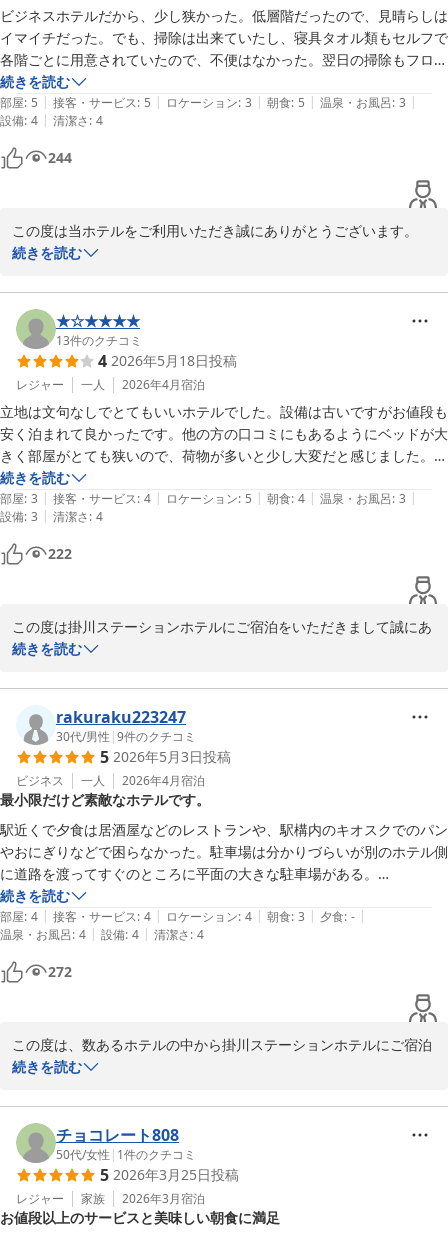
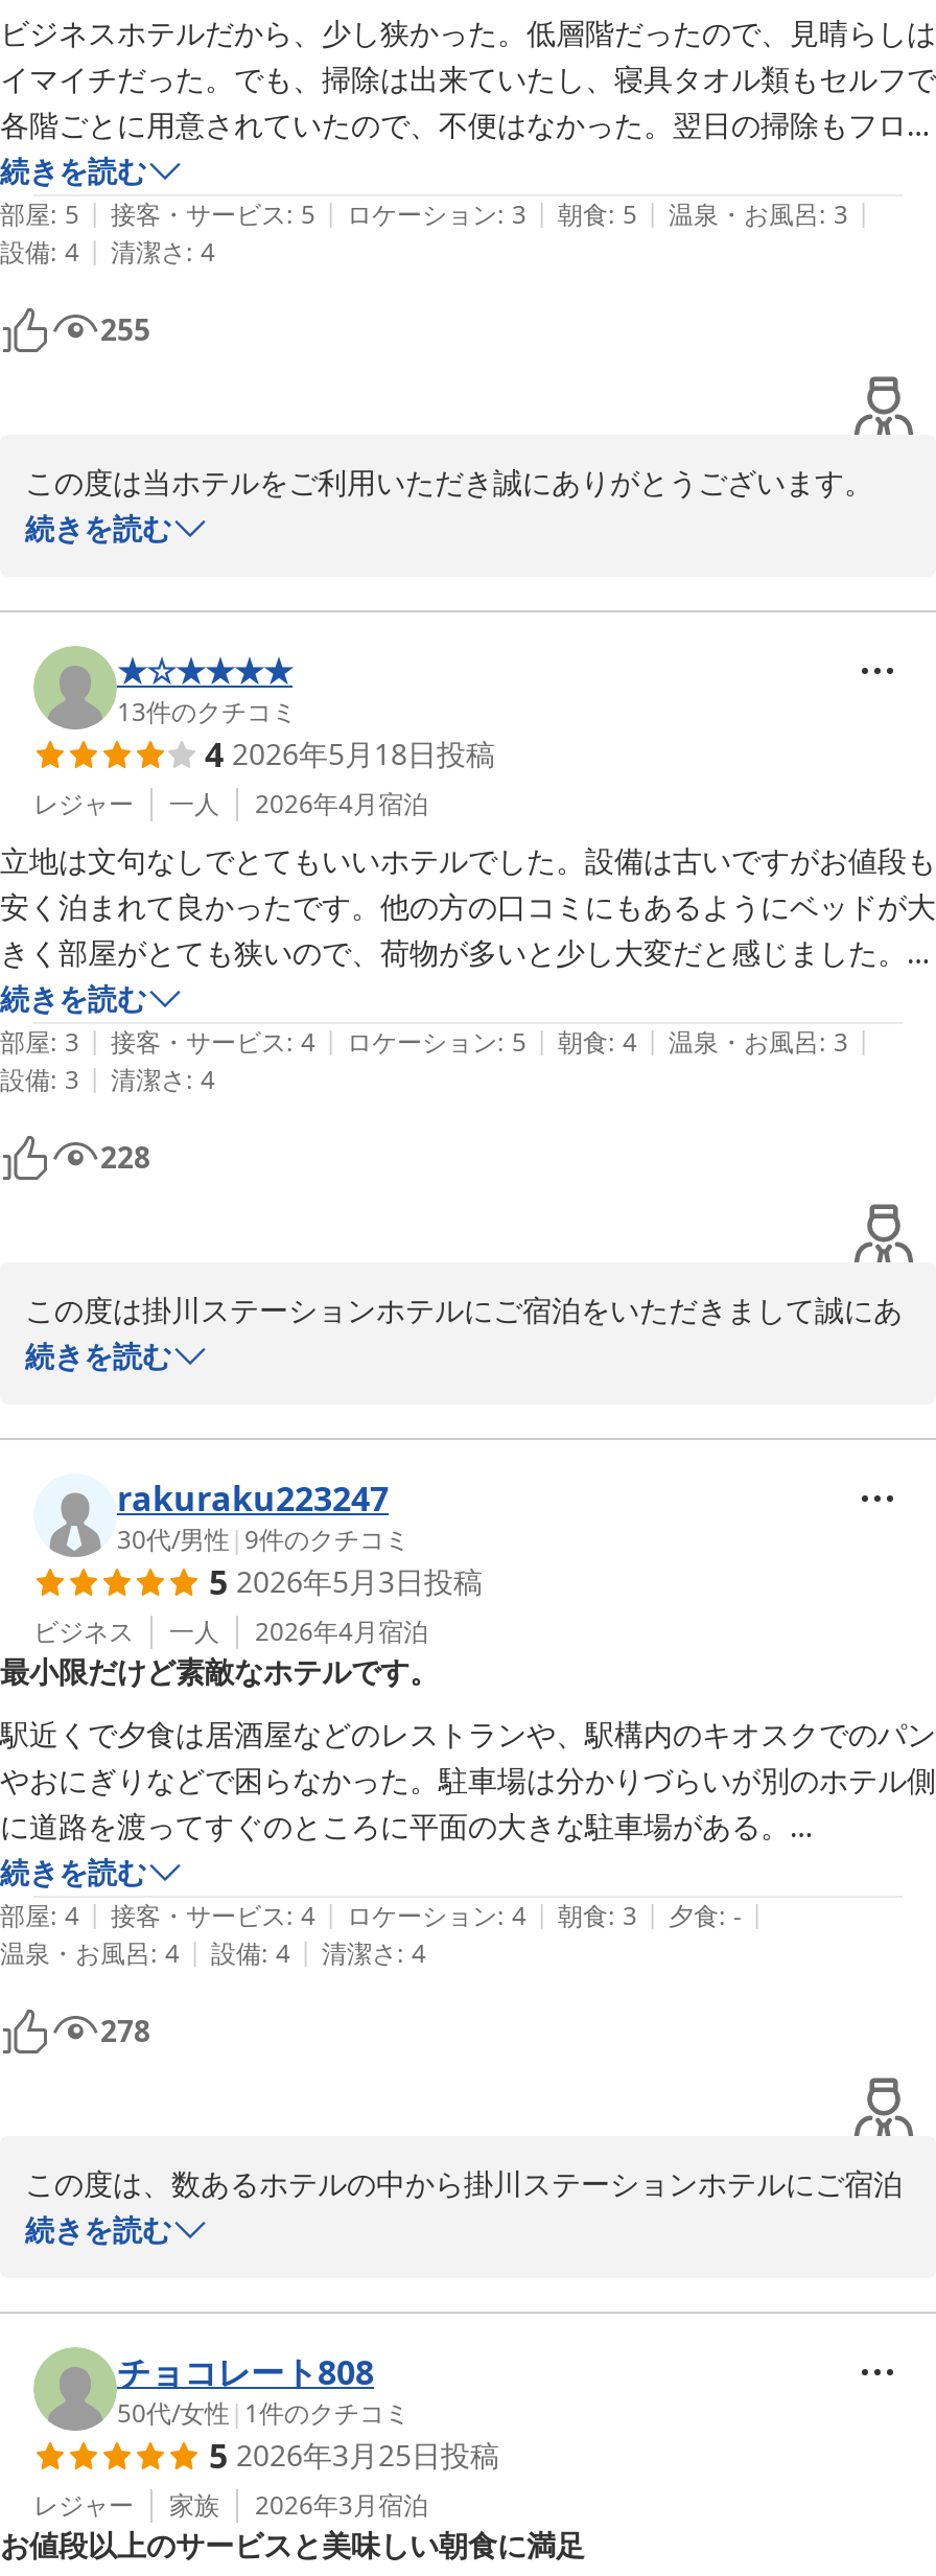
- 244
+ 255

- 222
+ 228

- 272
+ 278
